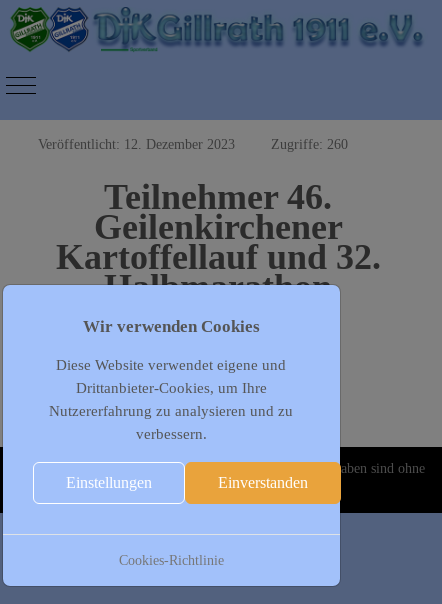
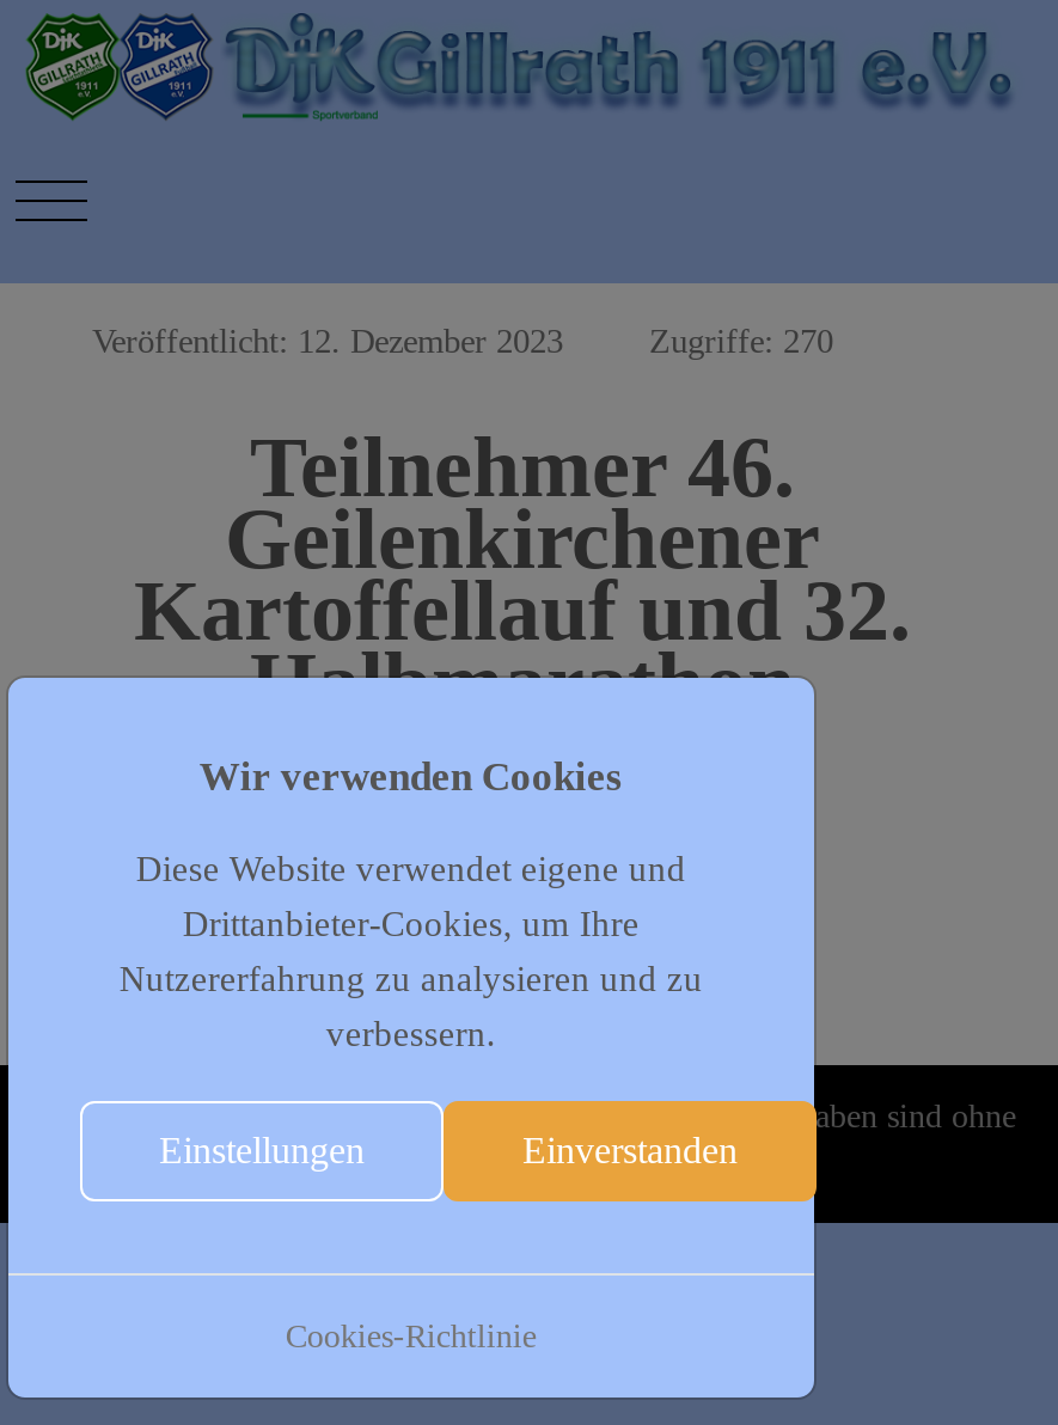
- Zugriffe: 260
+ Zugriffe: 270
